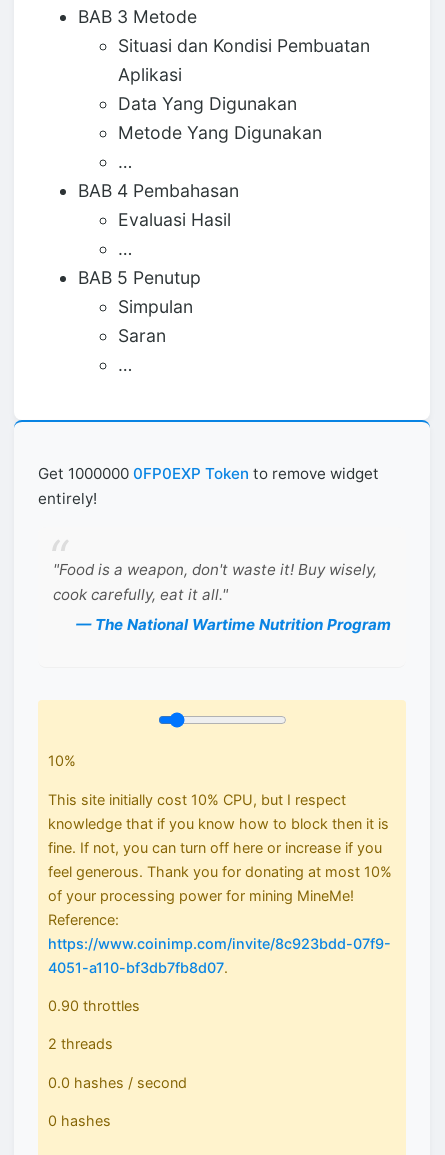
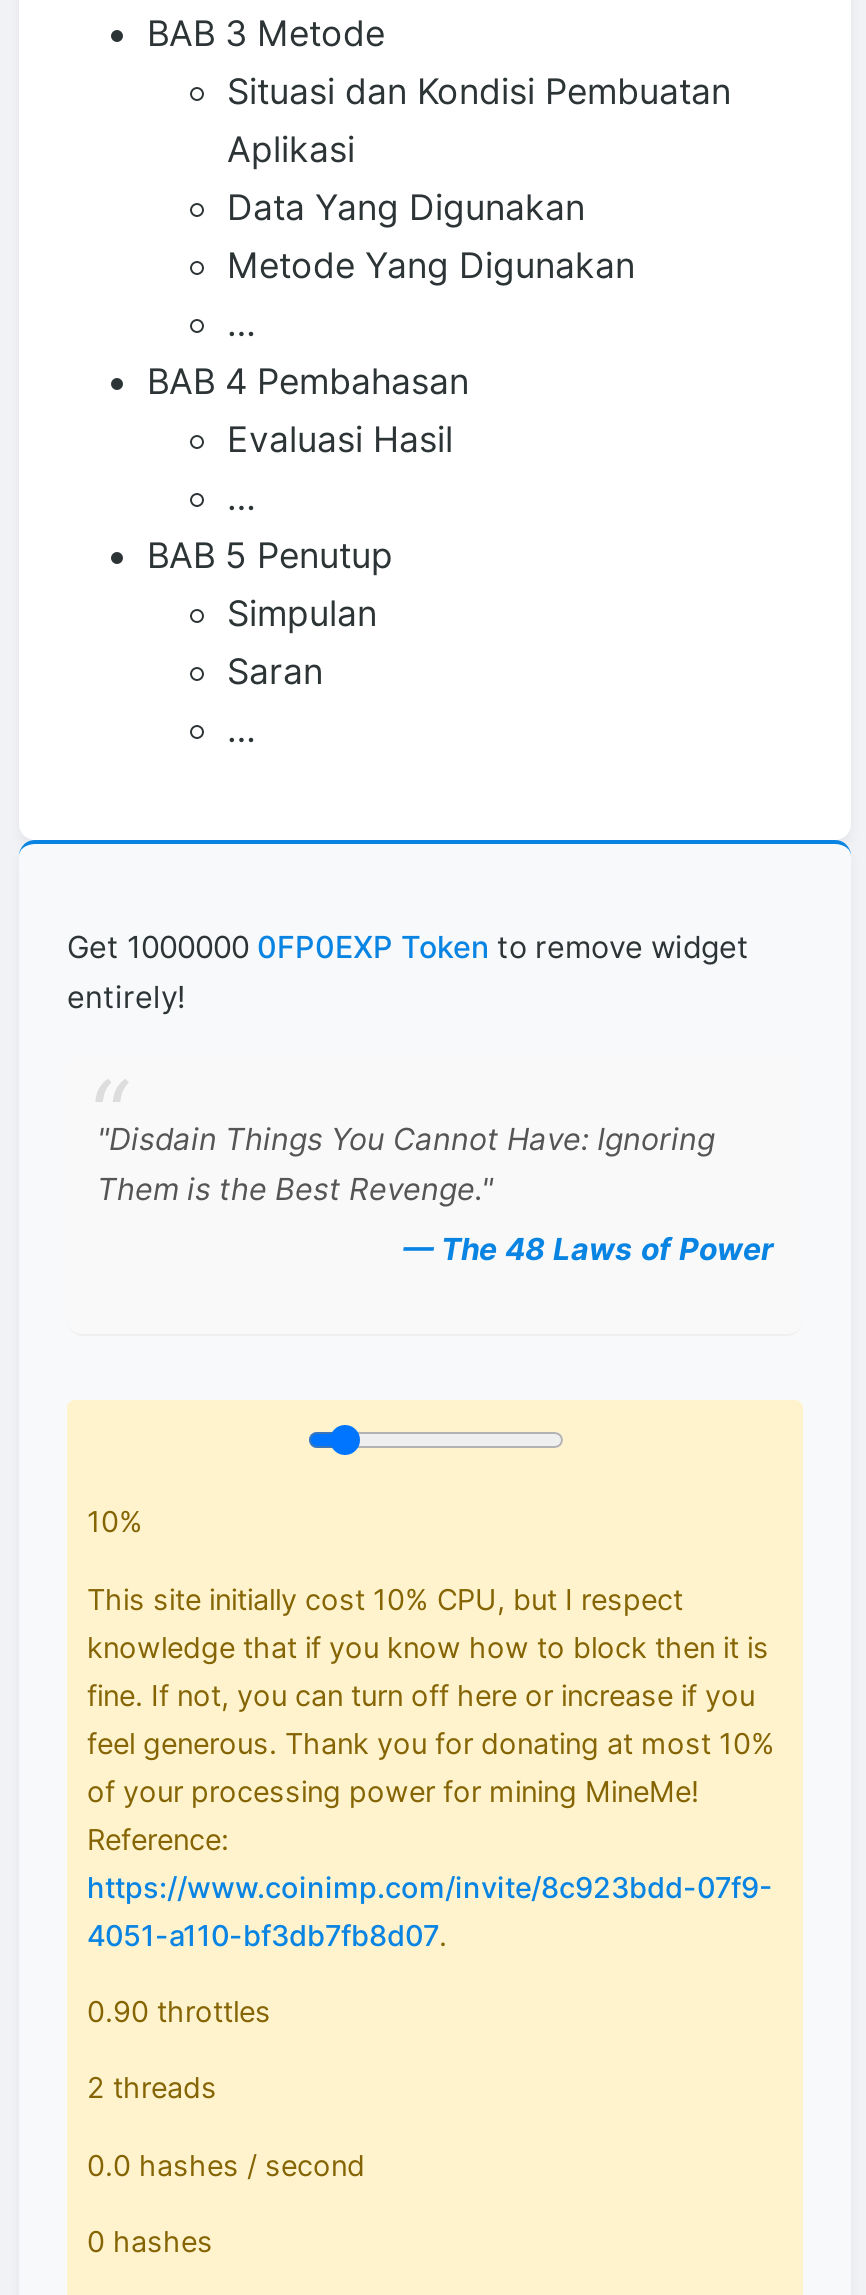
- "Food is a weapon, don't waste it! Buy wisely,
- cook carefully, eat it all."
+ "Disdain Things You Cannot Have: Ignoring
+ Them is the Best Revenge."

- — The National Wartime Nutrition Program
+ — The 48 Laws of Power
